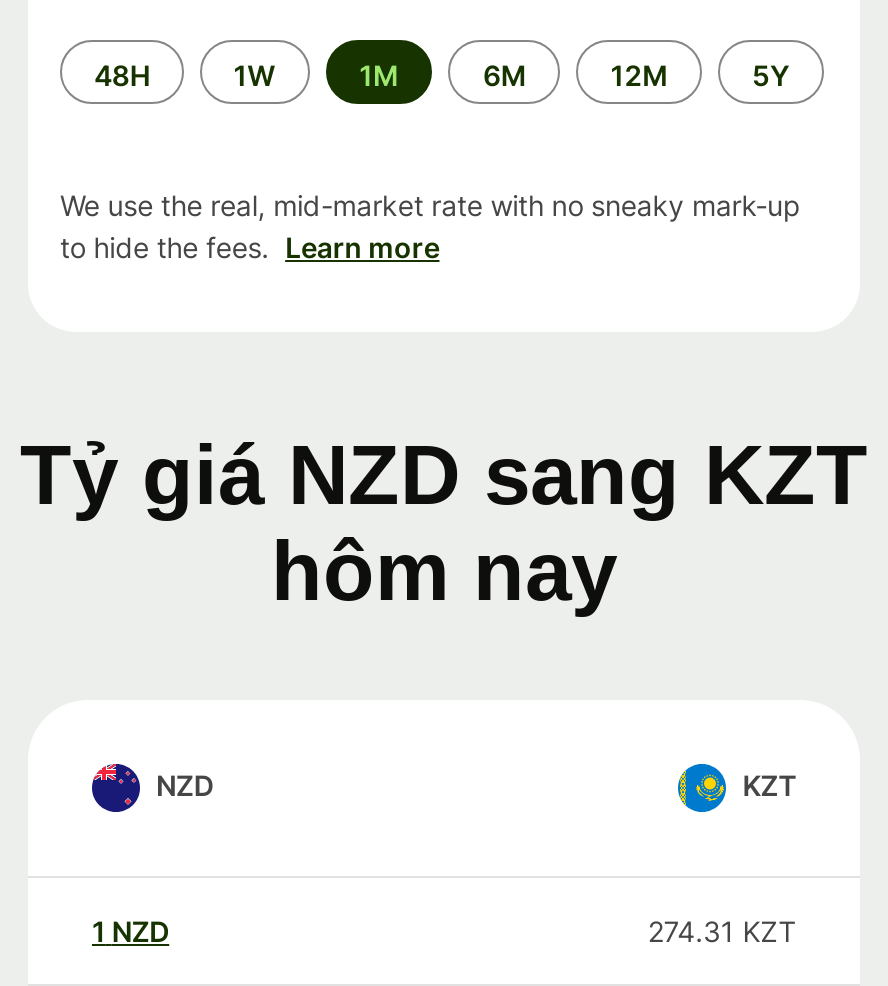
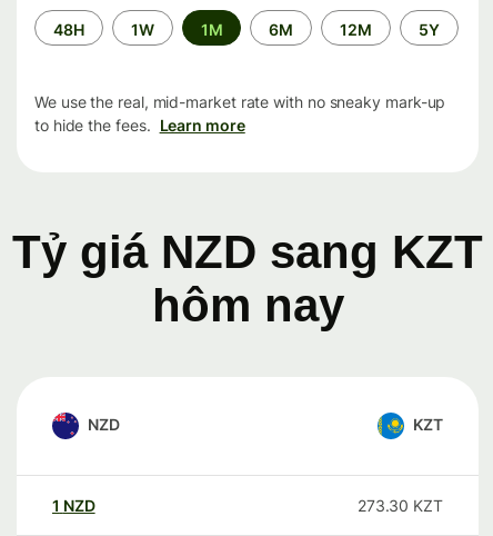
- 274.31 KZT
+ 273.30 KZT
